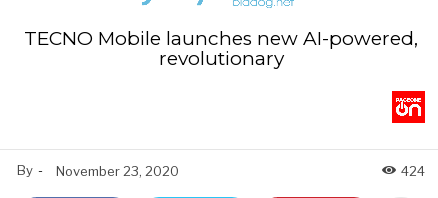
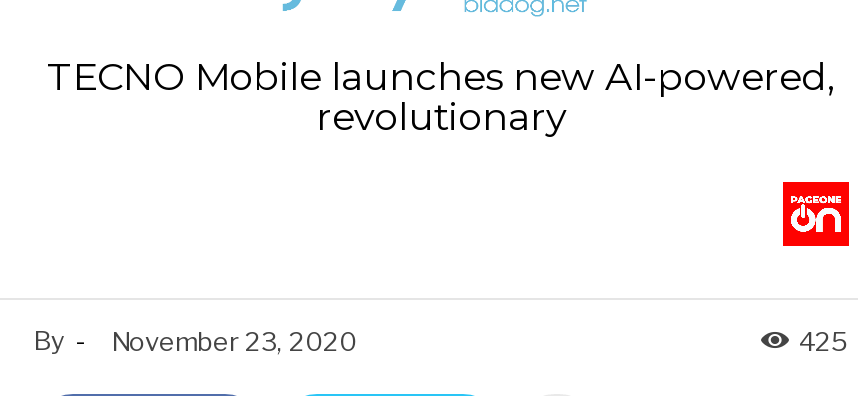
- 424
+ 425
